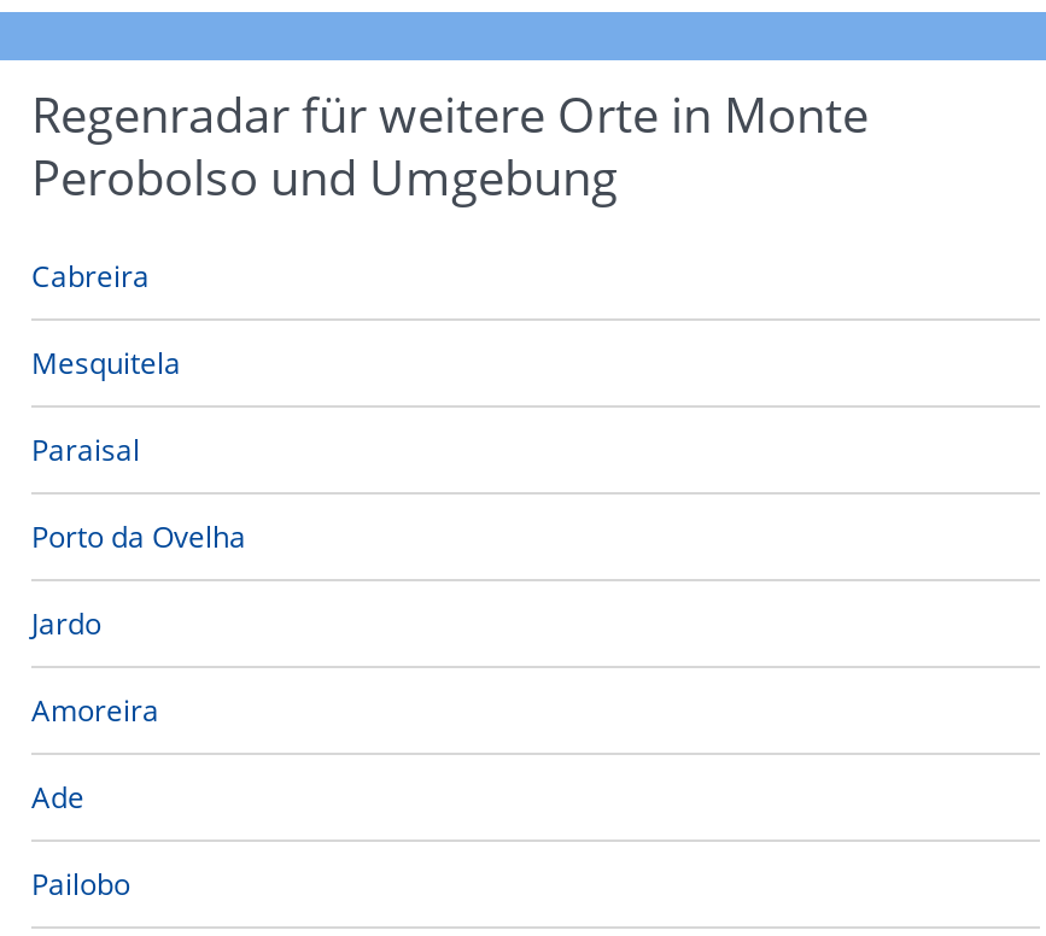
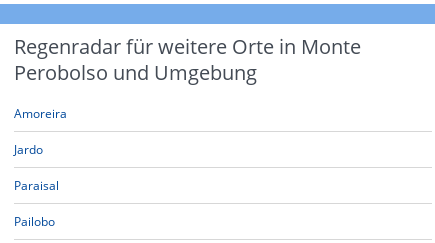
- Cabreira
- Mesquitela
- Porto da Ovelha

moved down: Jardo | Paraisal

moved up: Amoreira

- Ade
